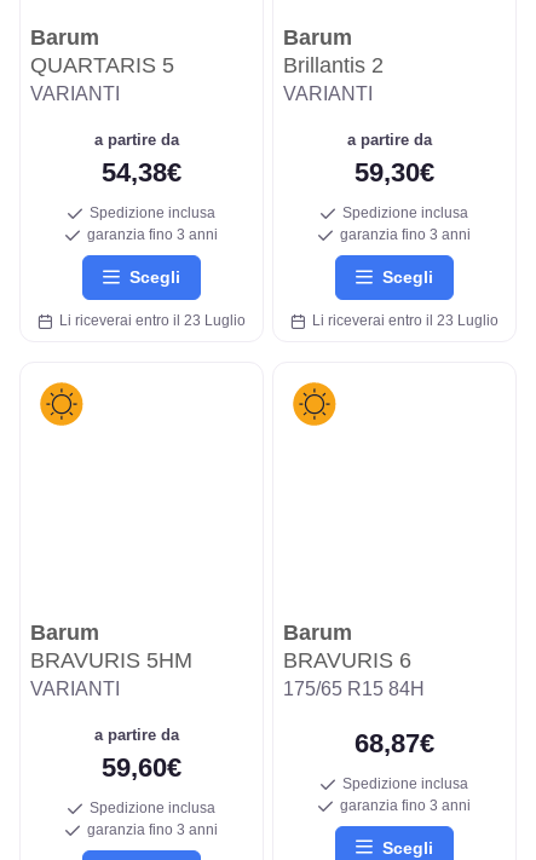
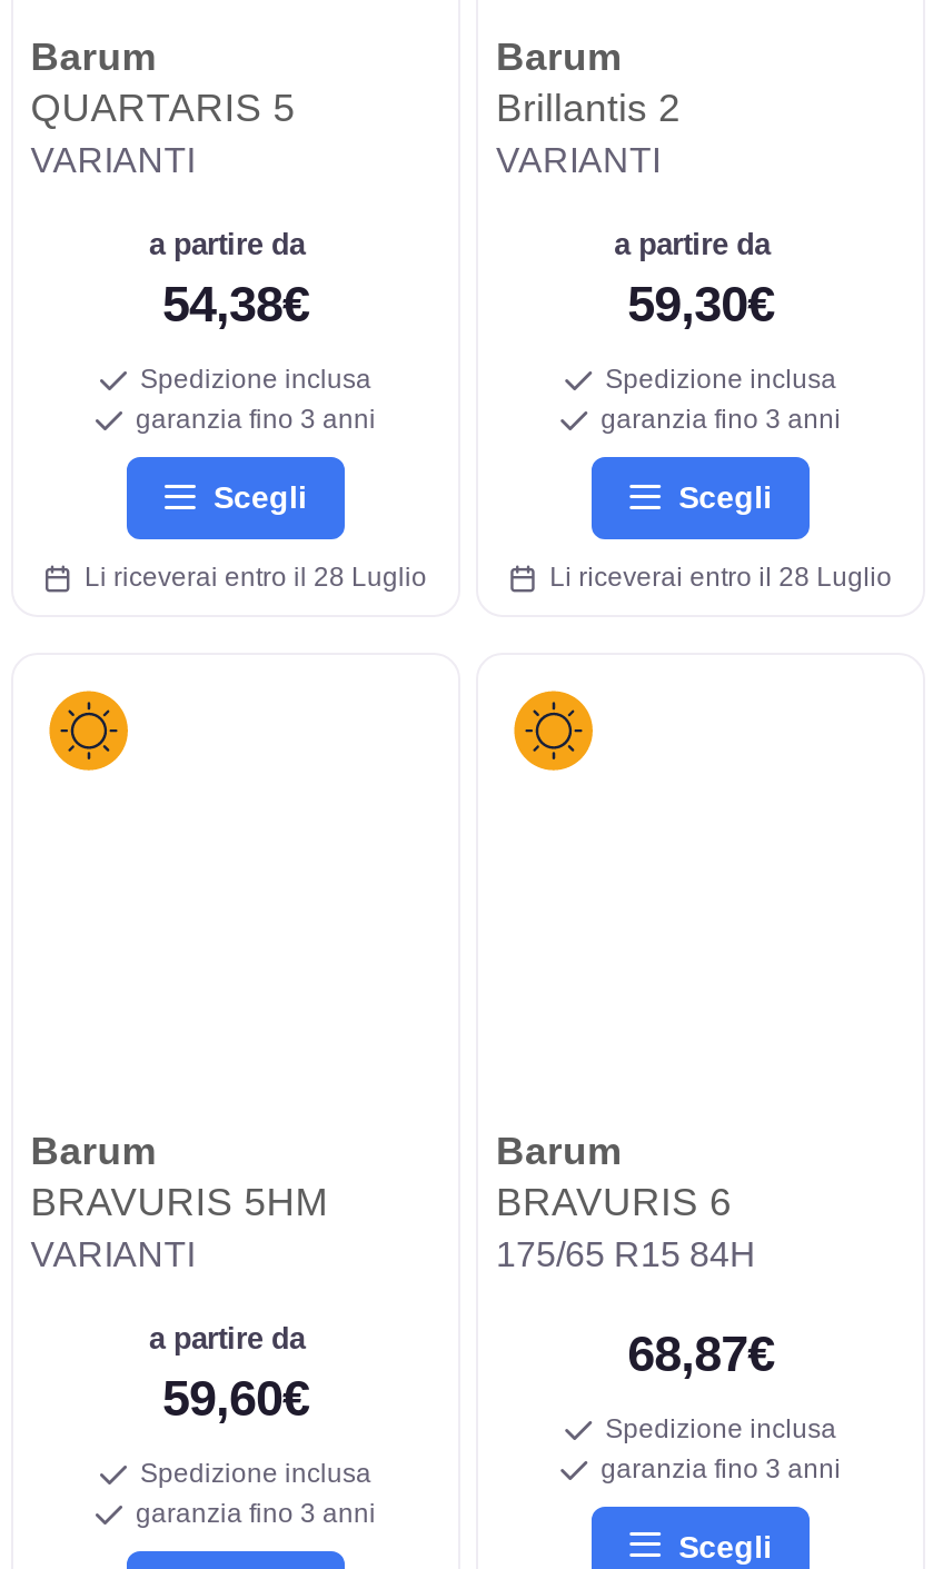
- Li riceverai entro il 23 Luglio
+ Li riceverai entro il 28 Luglio

- Li riceverai entro il 23 Luglio
+ Li riceverai entro il 28 Luglio
